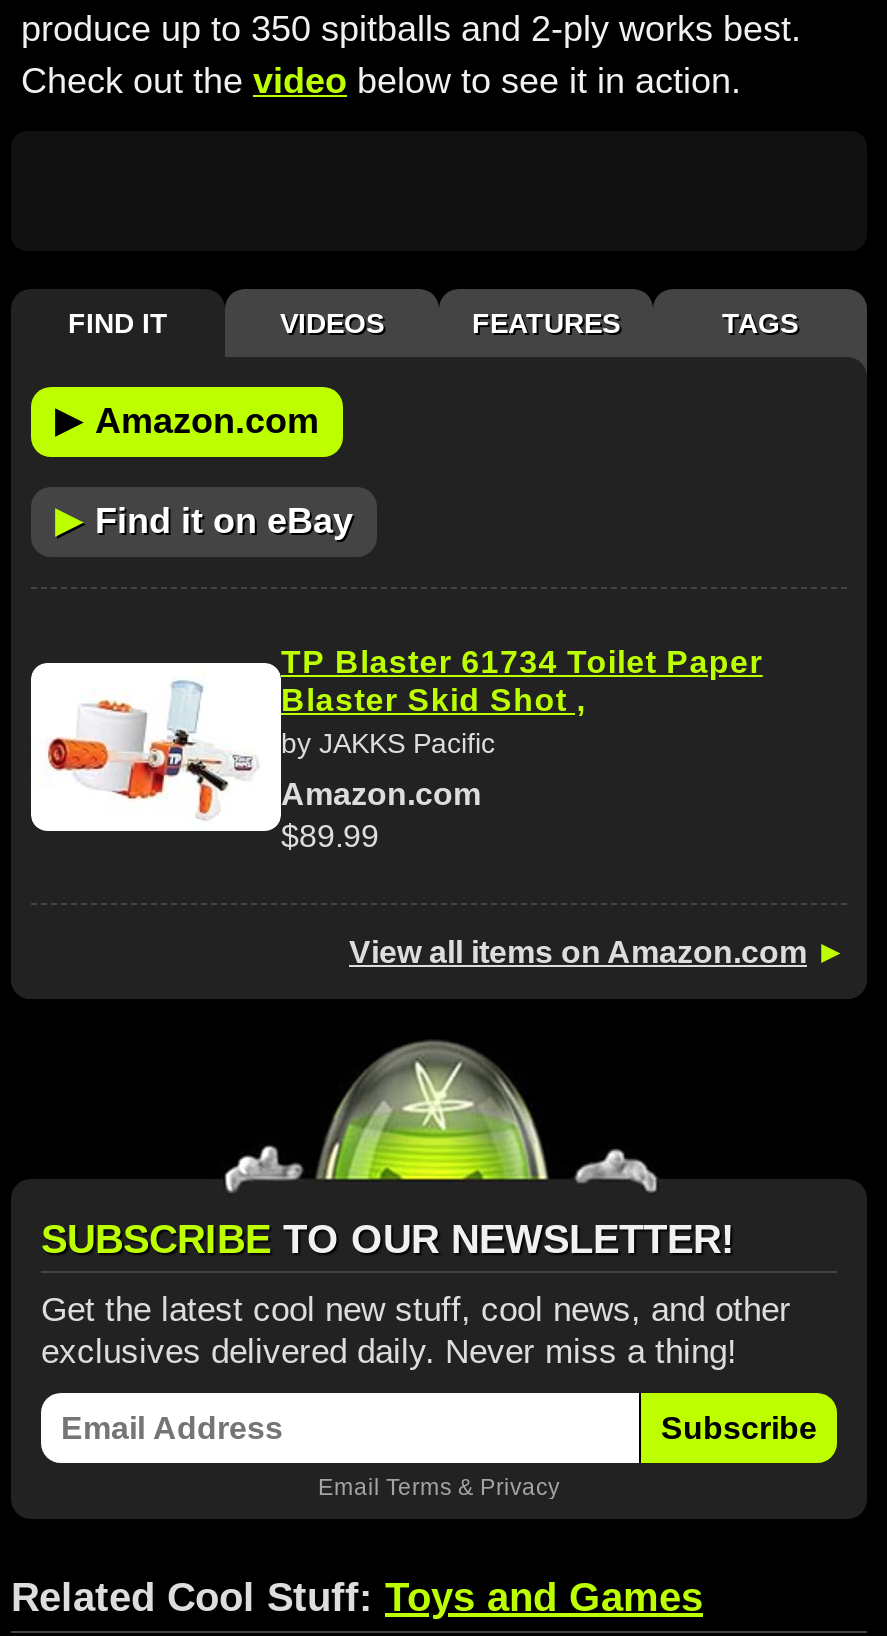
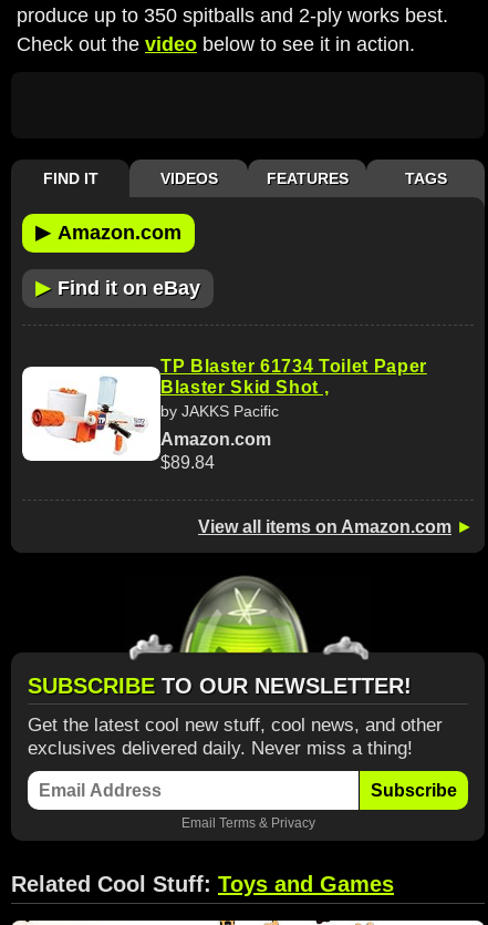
- $89.99
+ $89.84
